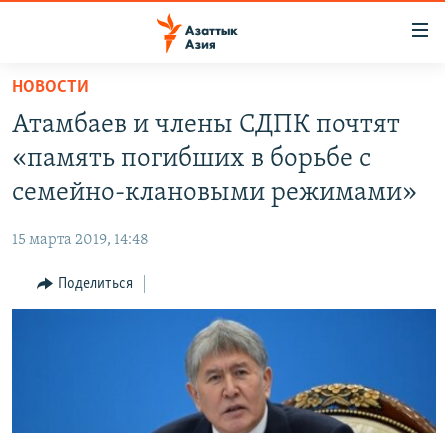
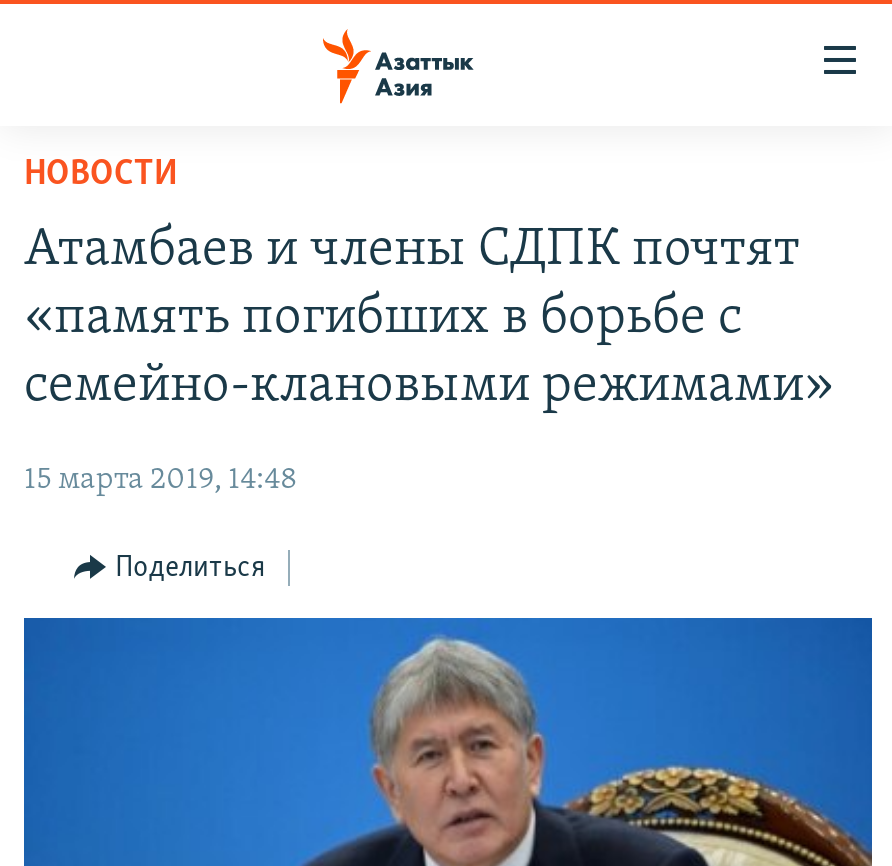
- [image]
+ [image]
